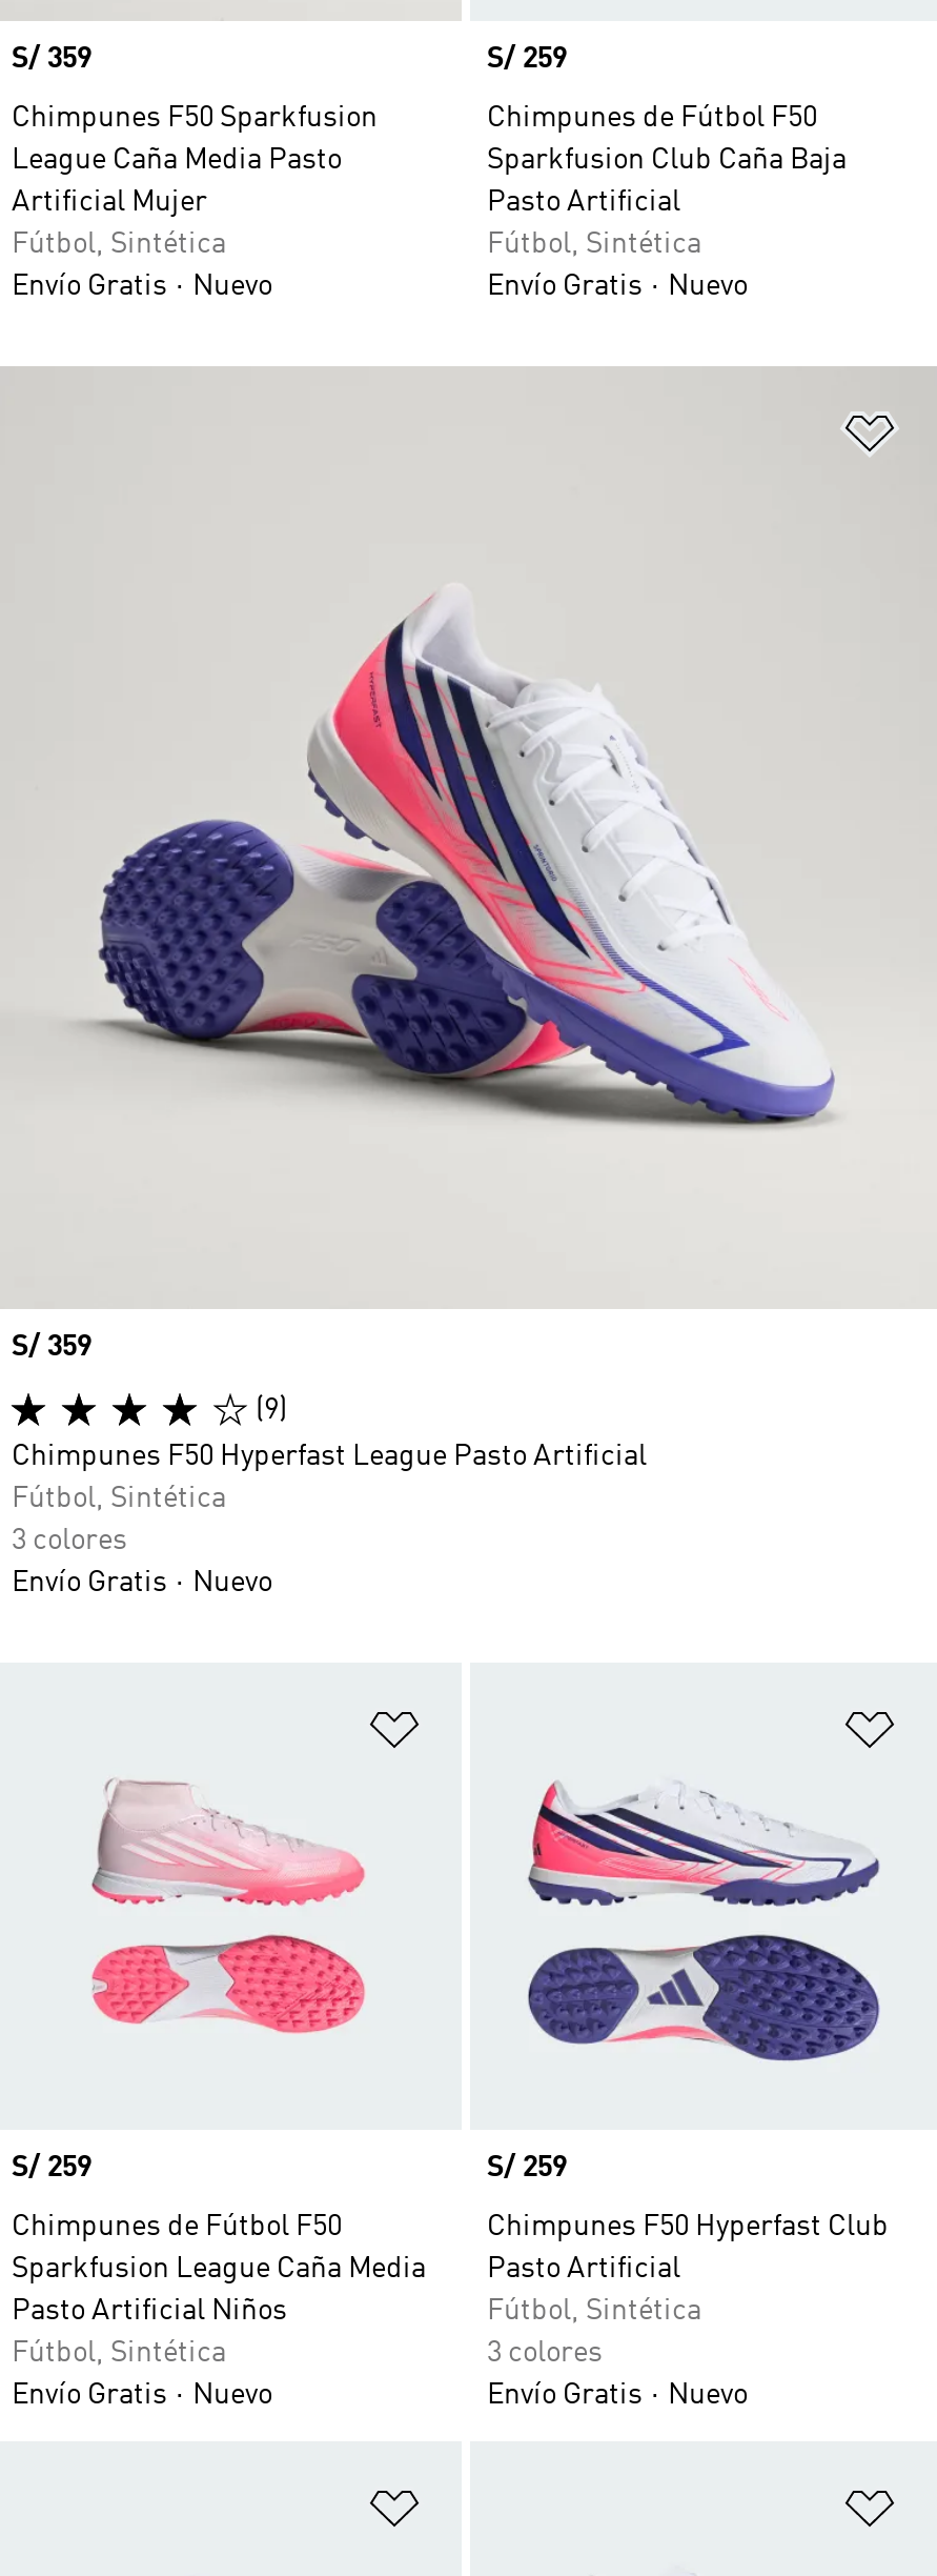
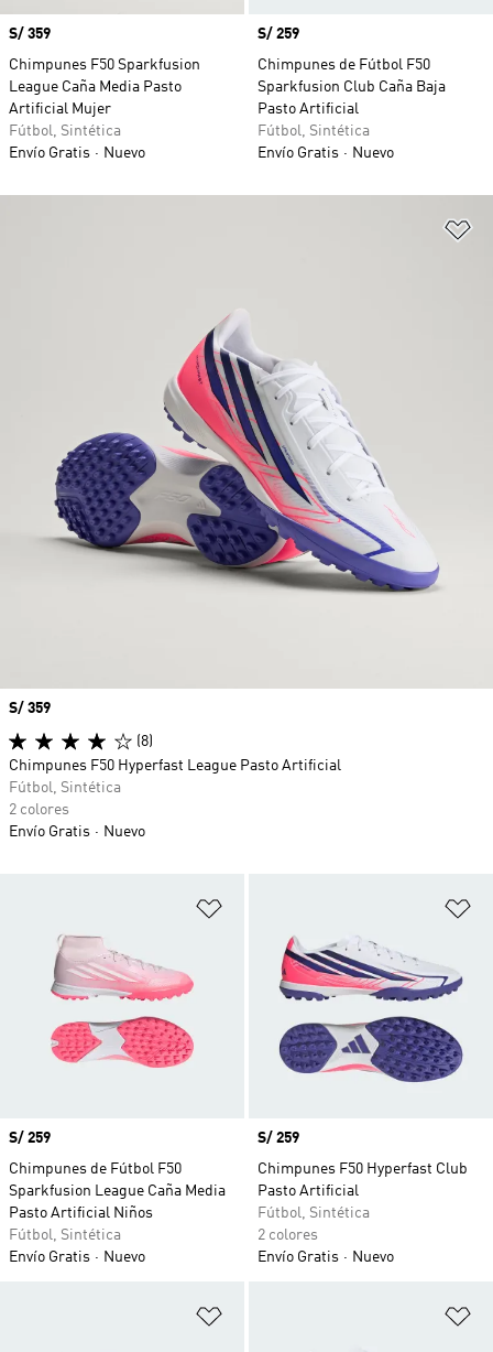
- (9)
+ (8)

- 3 colores
+ 2 colores

- 3 colores
+ 2 colores
